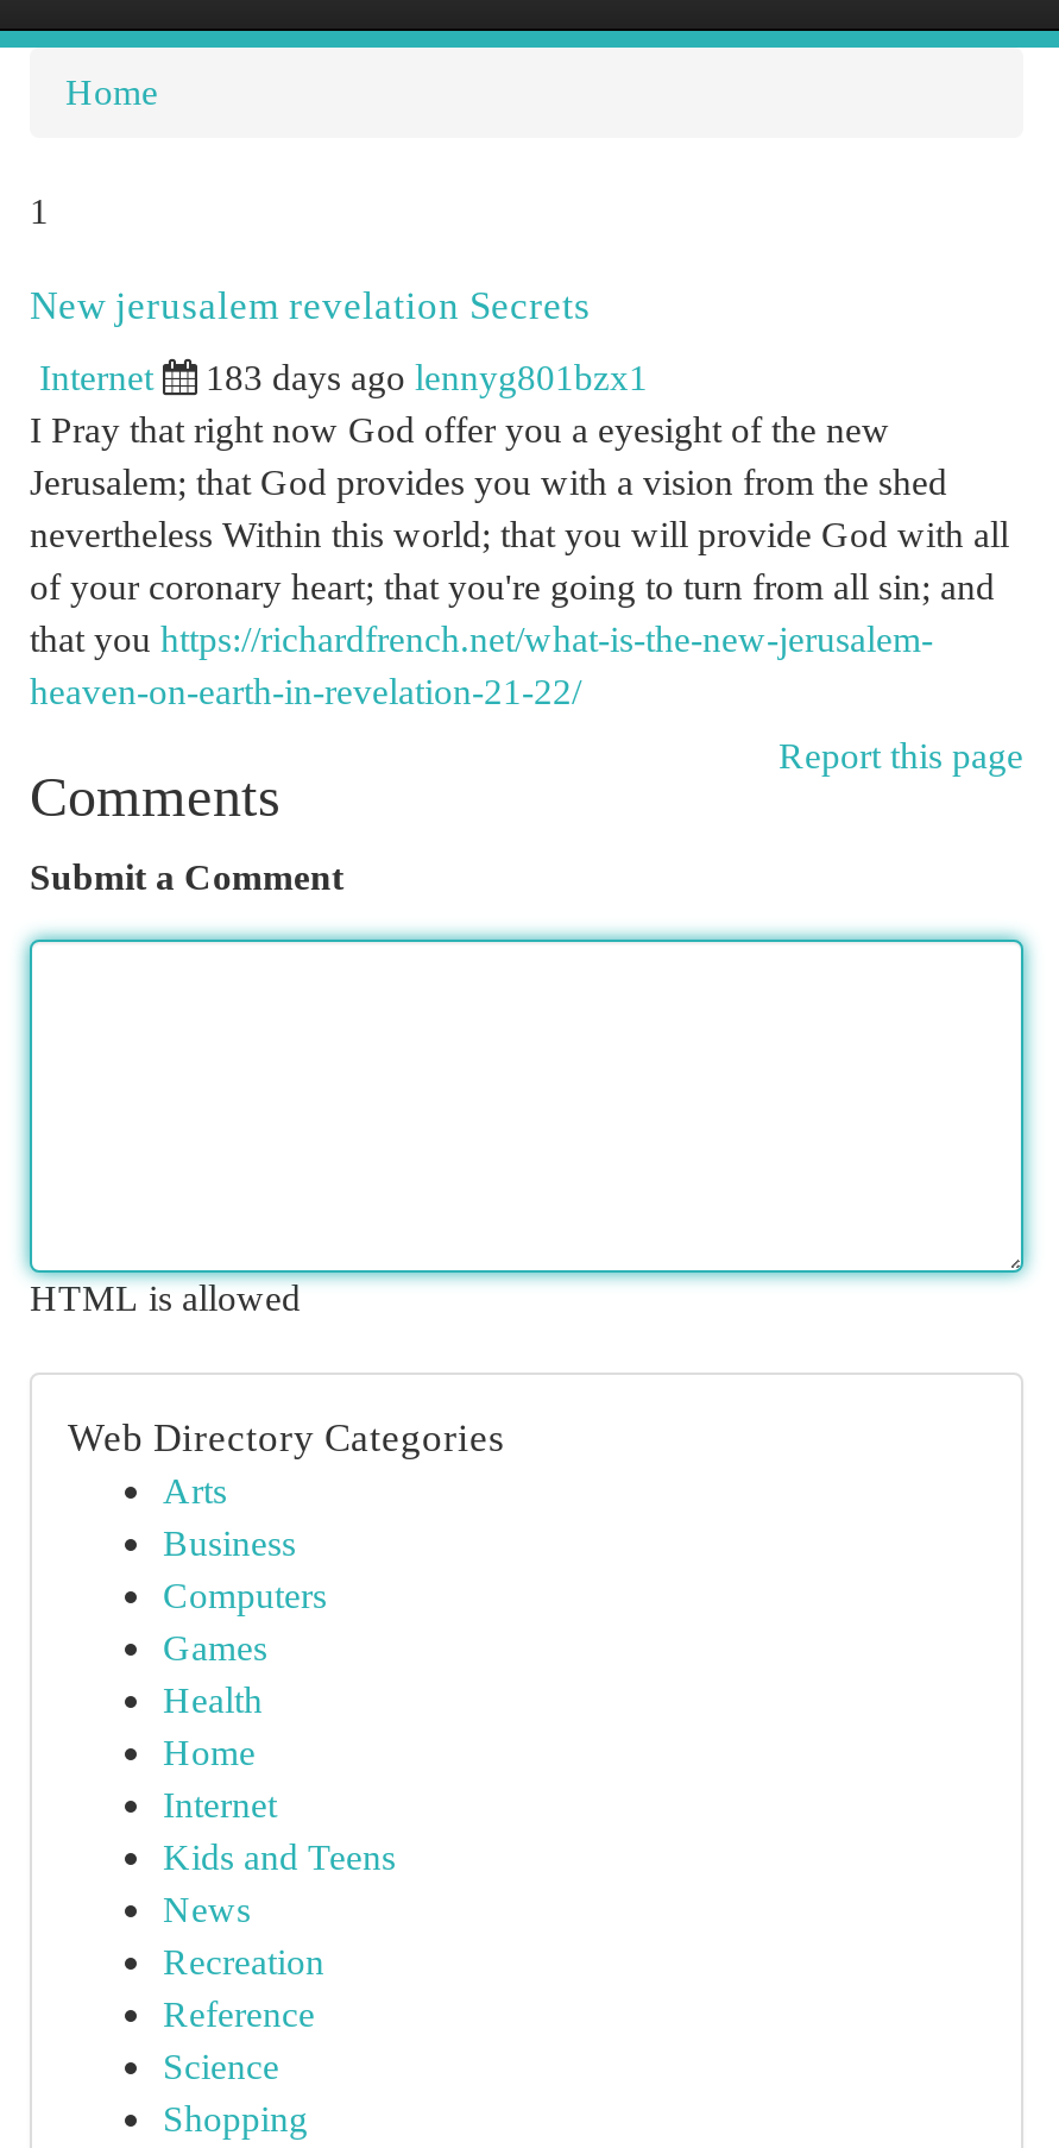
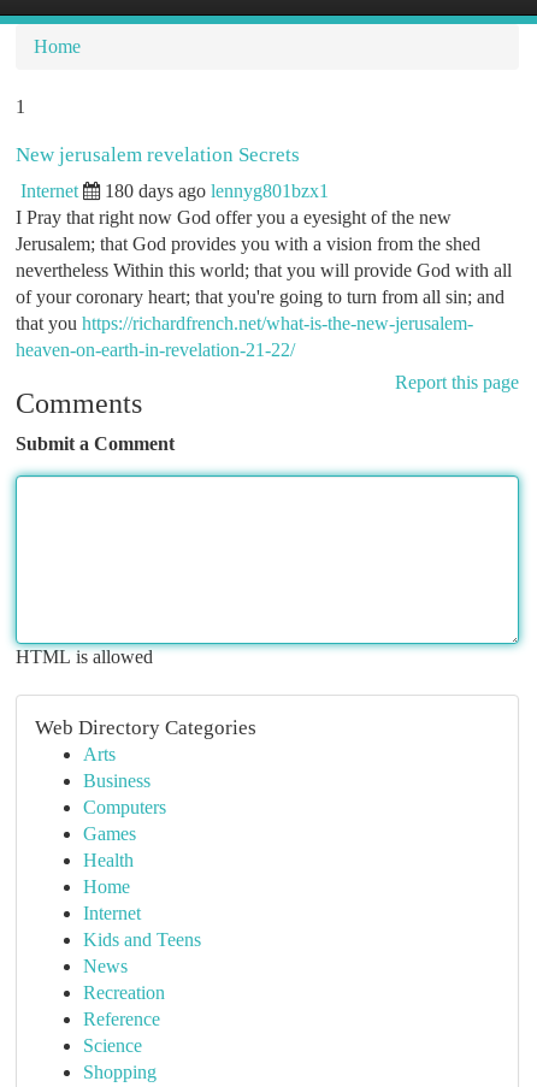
- 183 days ago lennyg801bzx1
+ 180 days ago lennyg801bzx1
